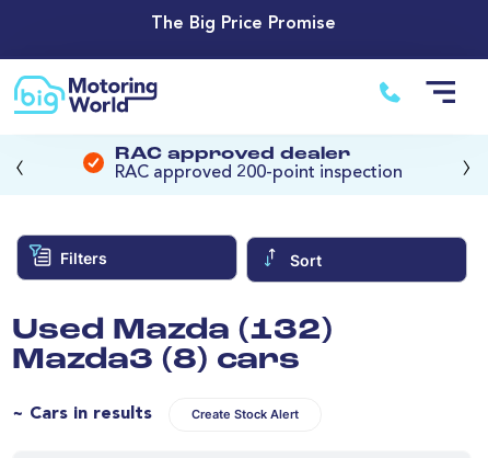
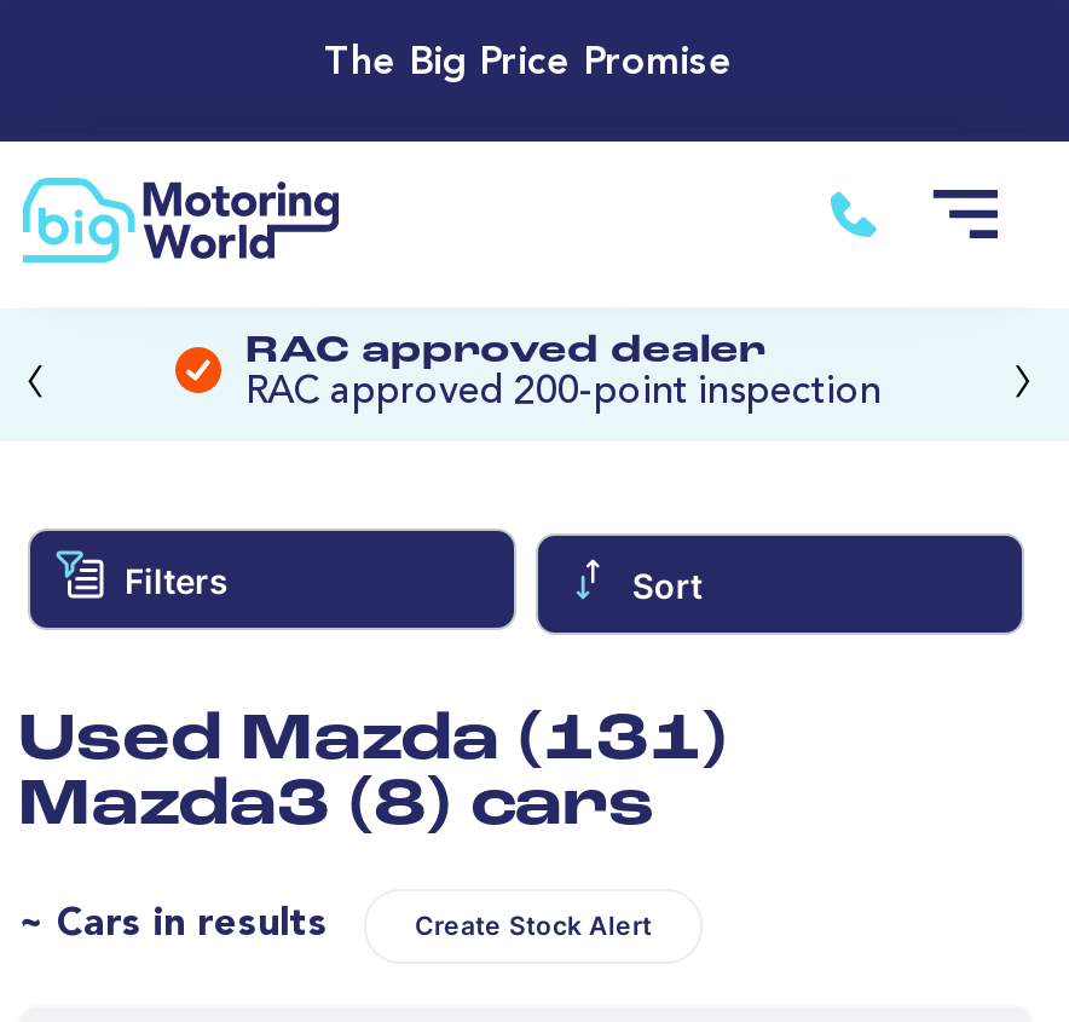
- Used Mazda (132)
+ Used Mazda (131)
